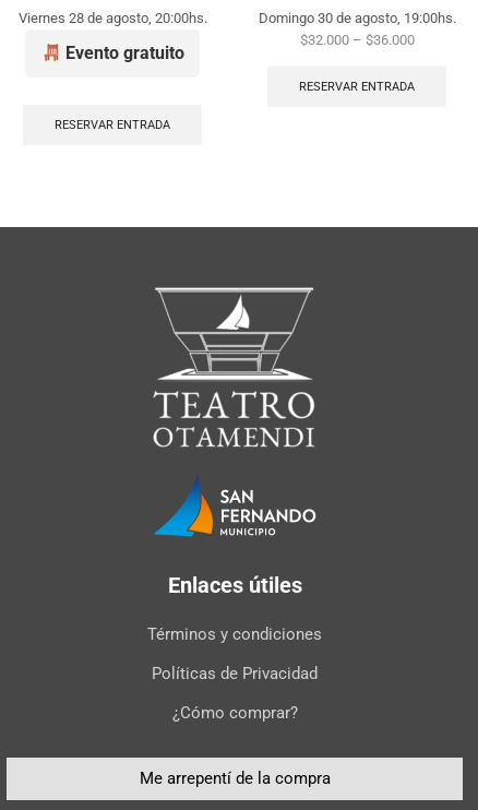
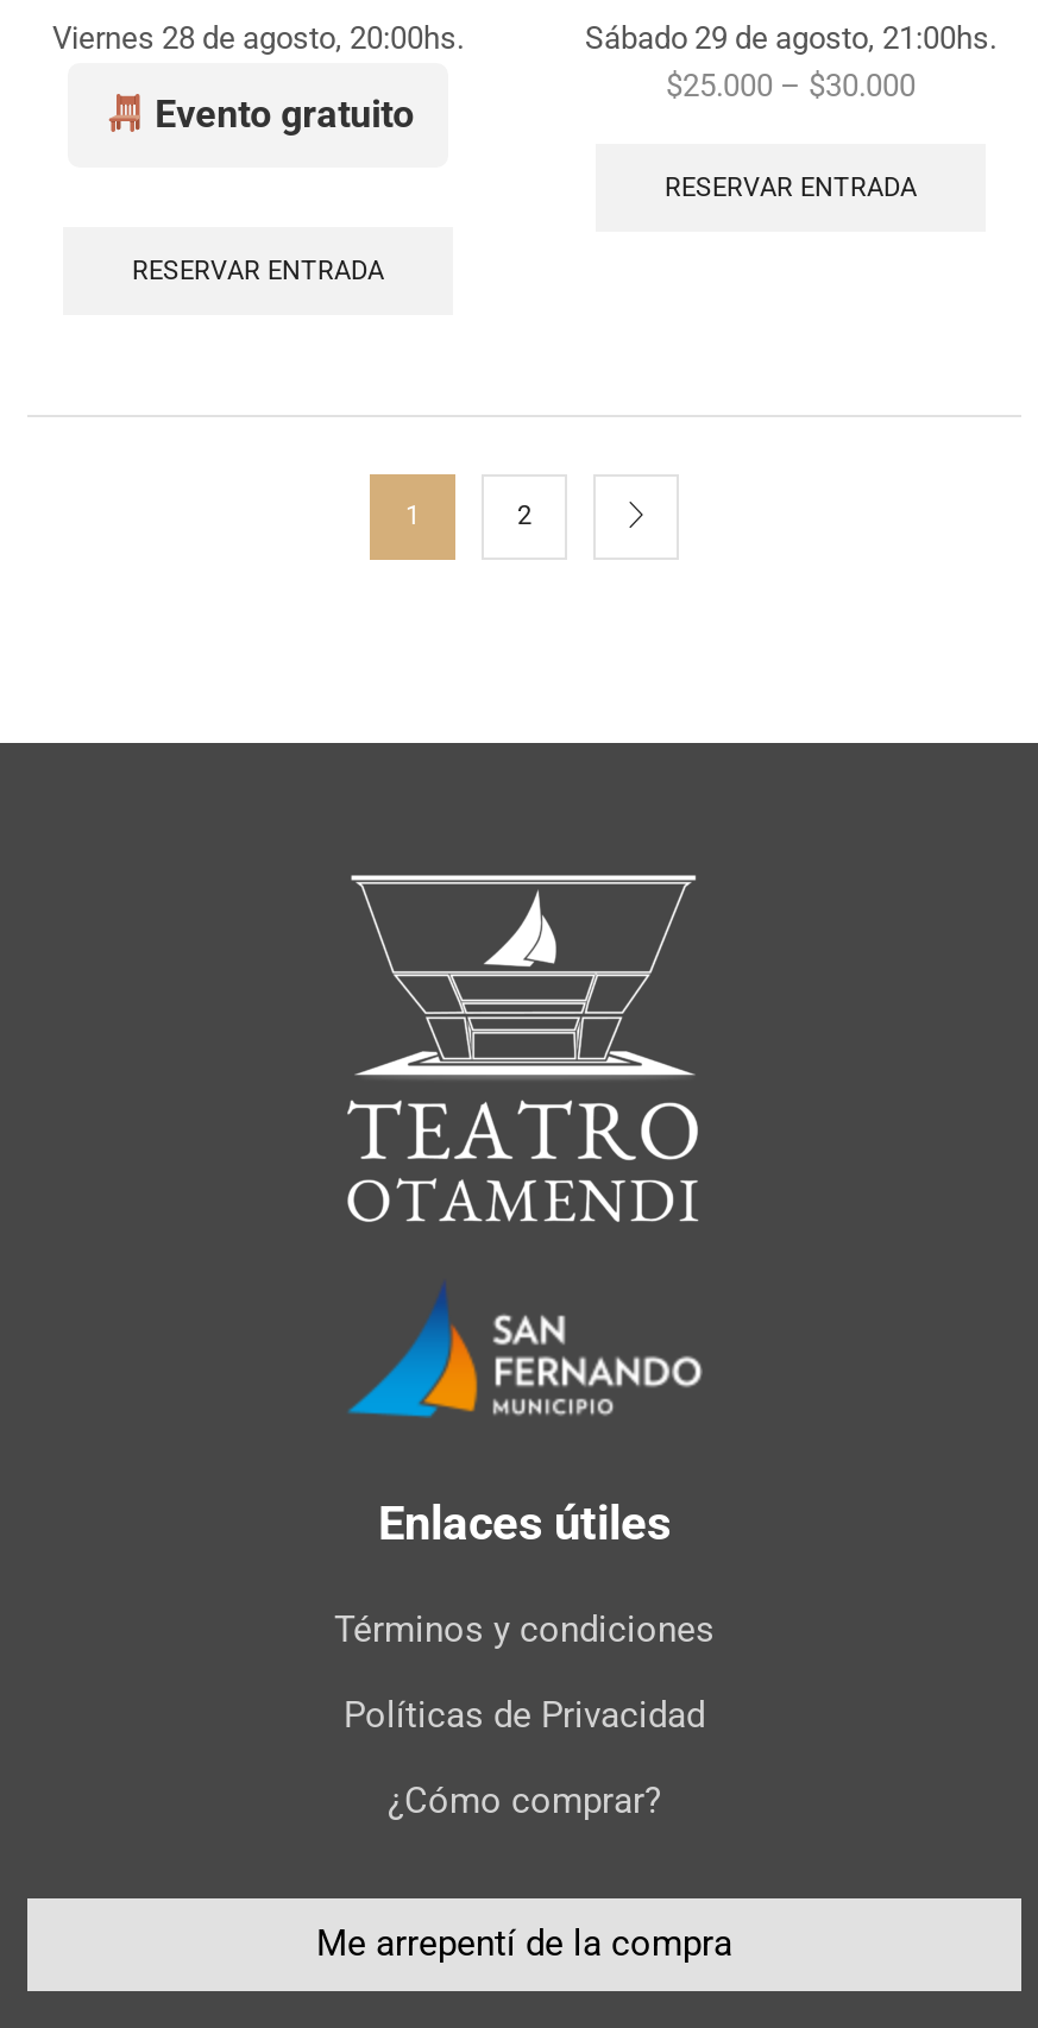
- Domingo 30 de agosto, 19:00hs.
- $32.000 – $36.000
+ Sábado 29 de agosto, 21:00hs.
+ $25.000 – $30.000

+ 1
+ 2
